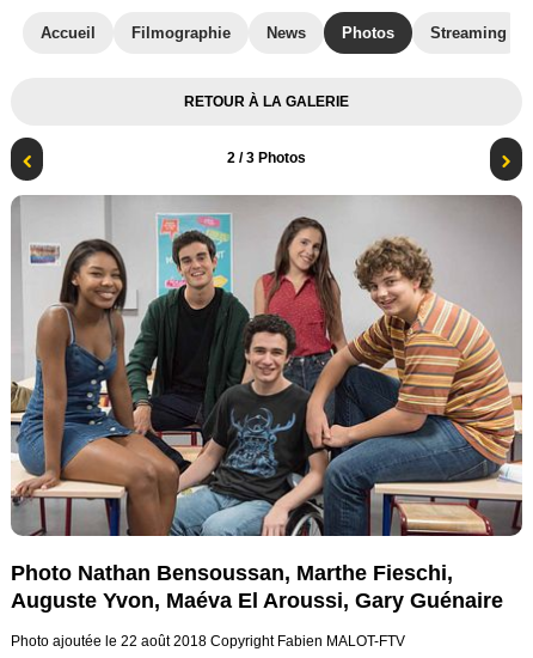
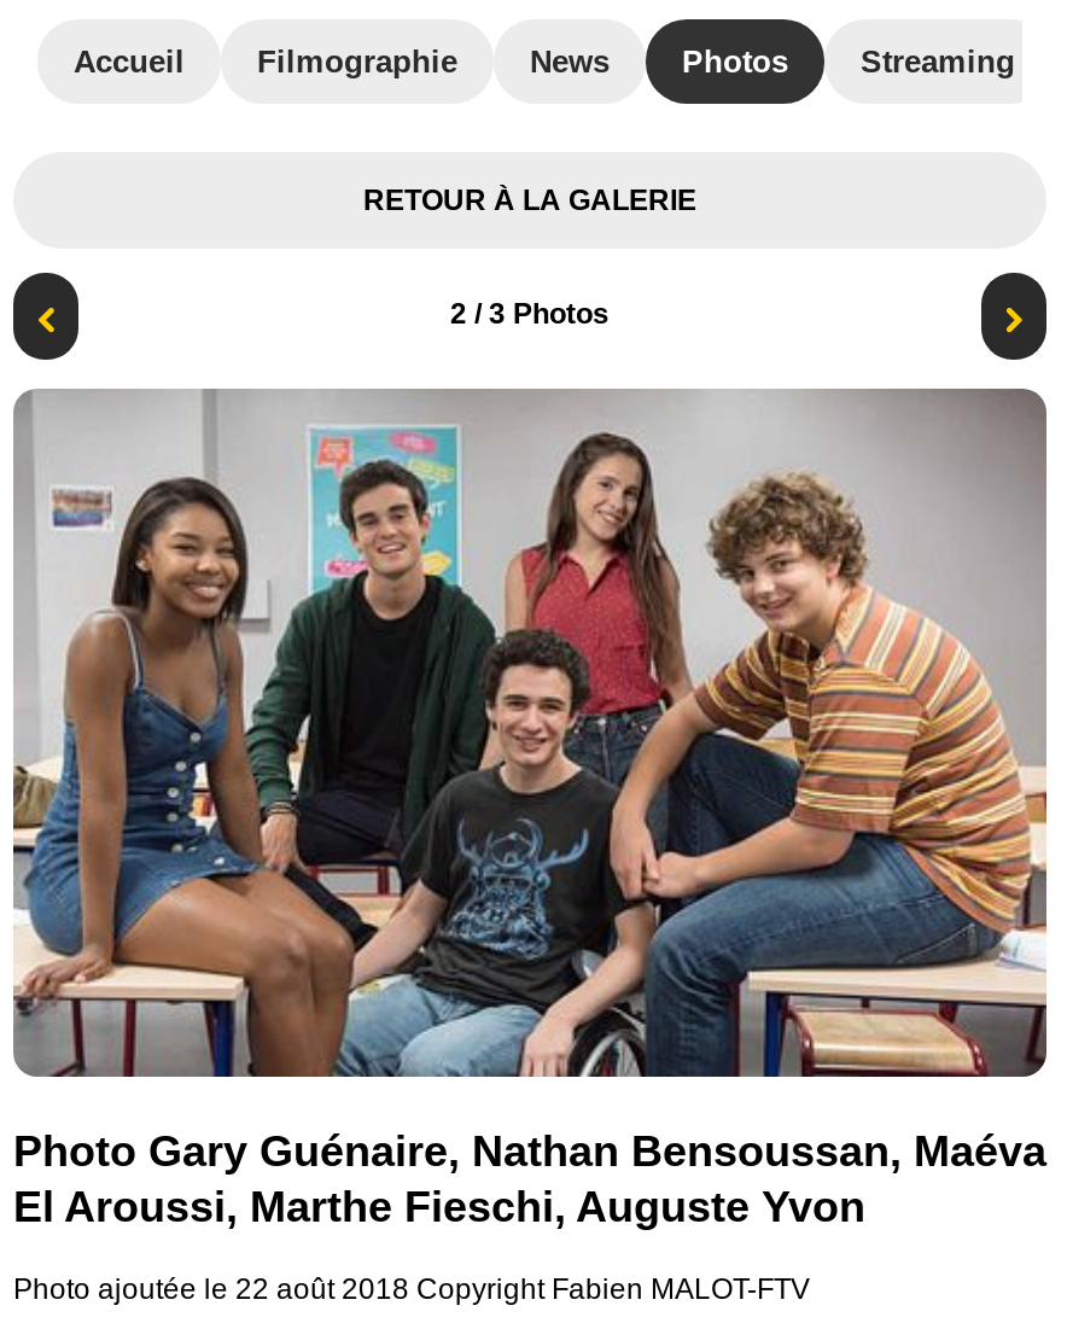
- Photo Nathan Bensoussan, Marthe Fieschi,
- Auguste Yvon, Maéva El Aroussi, Gary Guénaire
+ Photo Gary Guénaire, Nathan Bensoussan, Maéva
+ El Aroussi, Marthe Fieschi, Auguste Yvon
